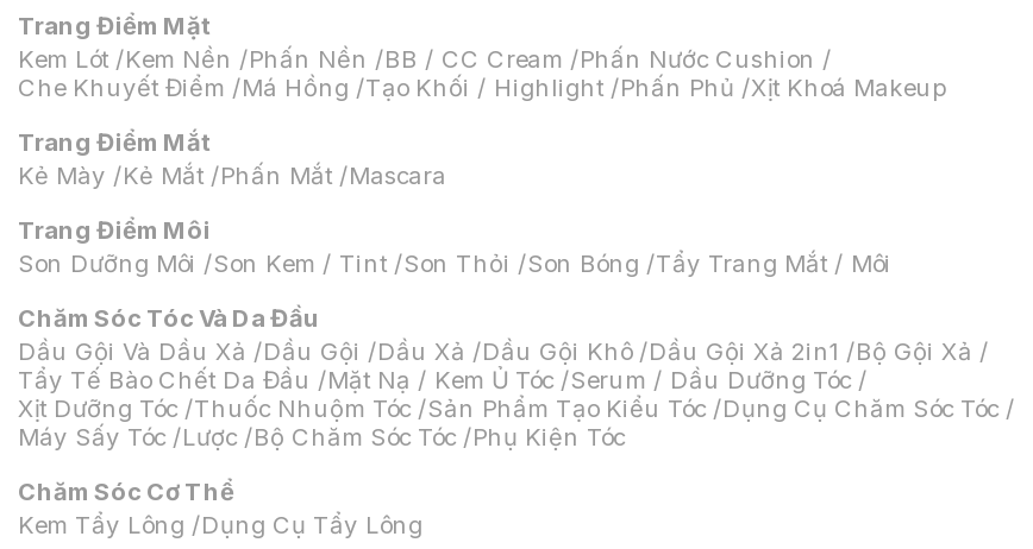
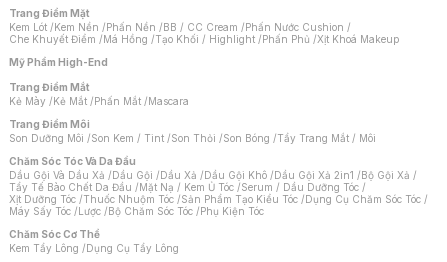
+ Mỹ Phẩm High-End
